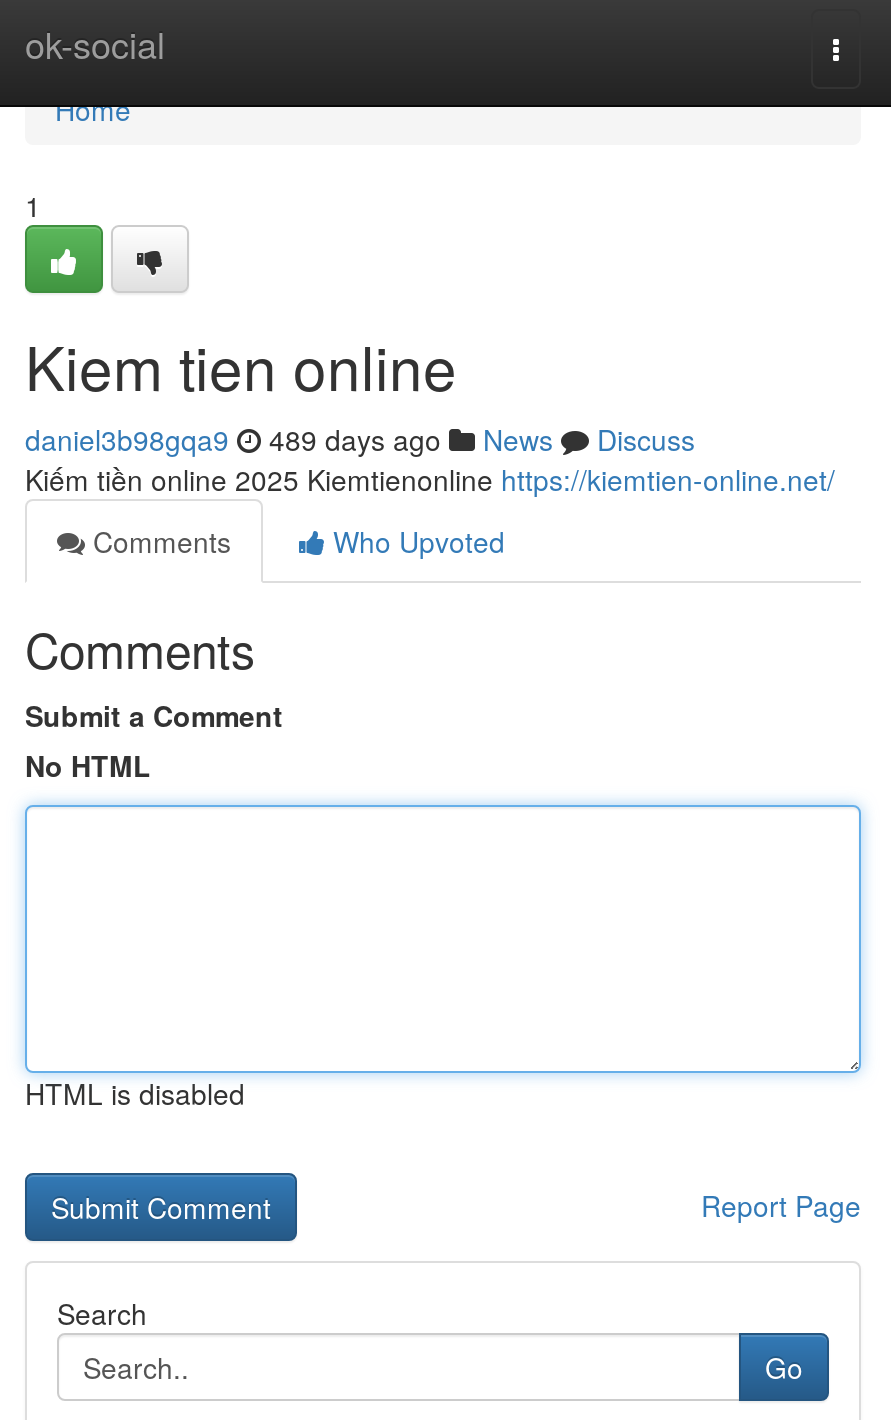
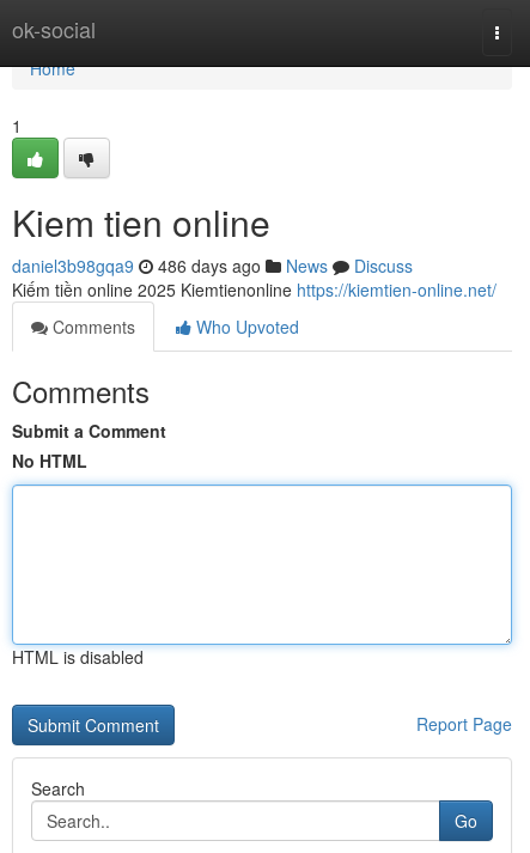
- daniel3b98gqa9 489 days ago News Discuss
+ daniel3b98gqa9 486 days ago News Discuss
